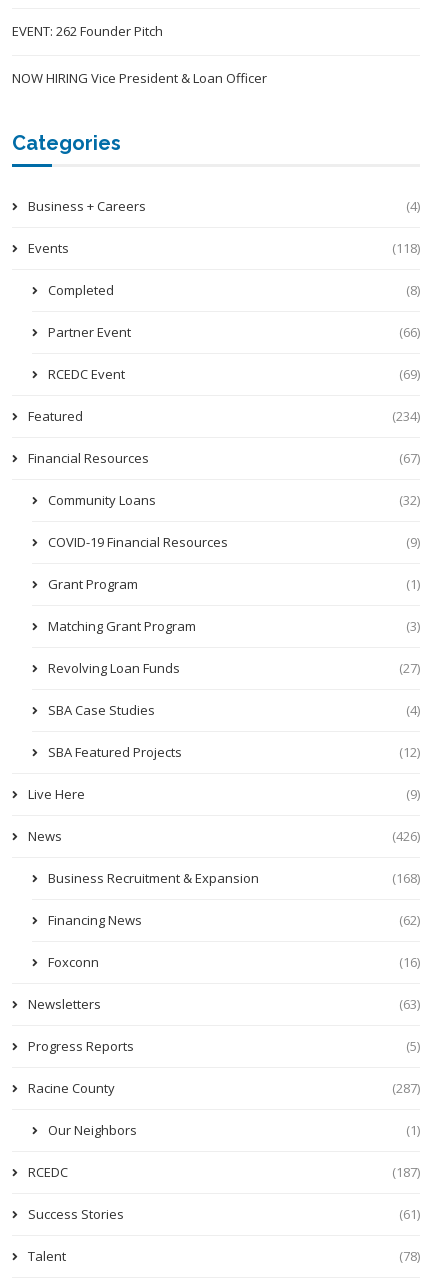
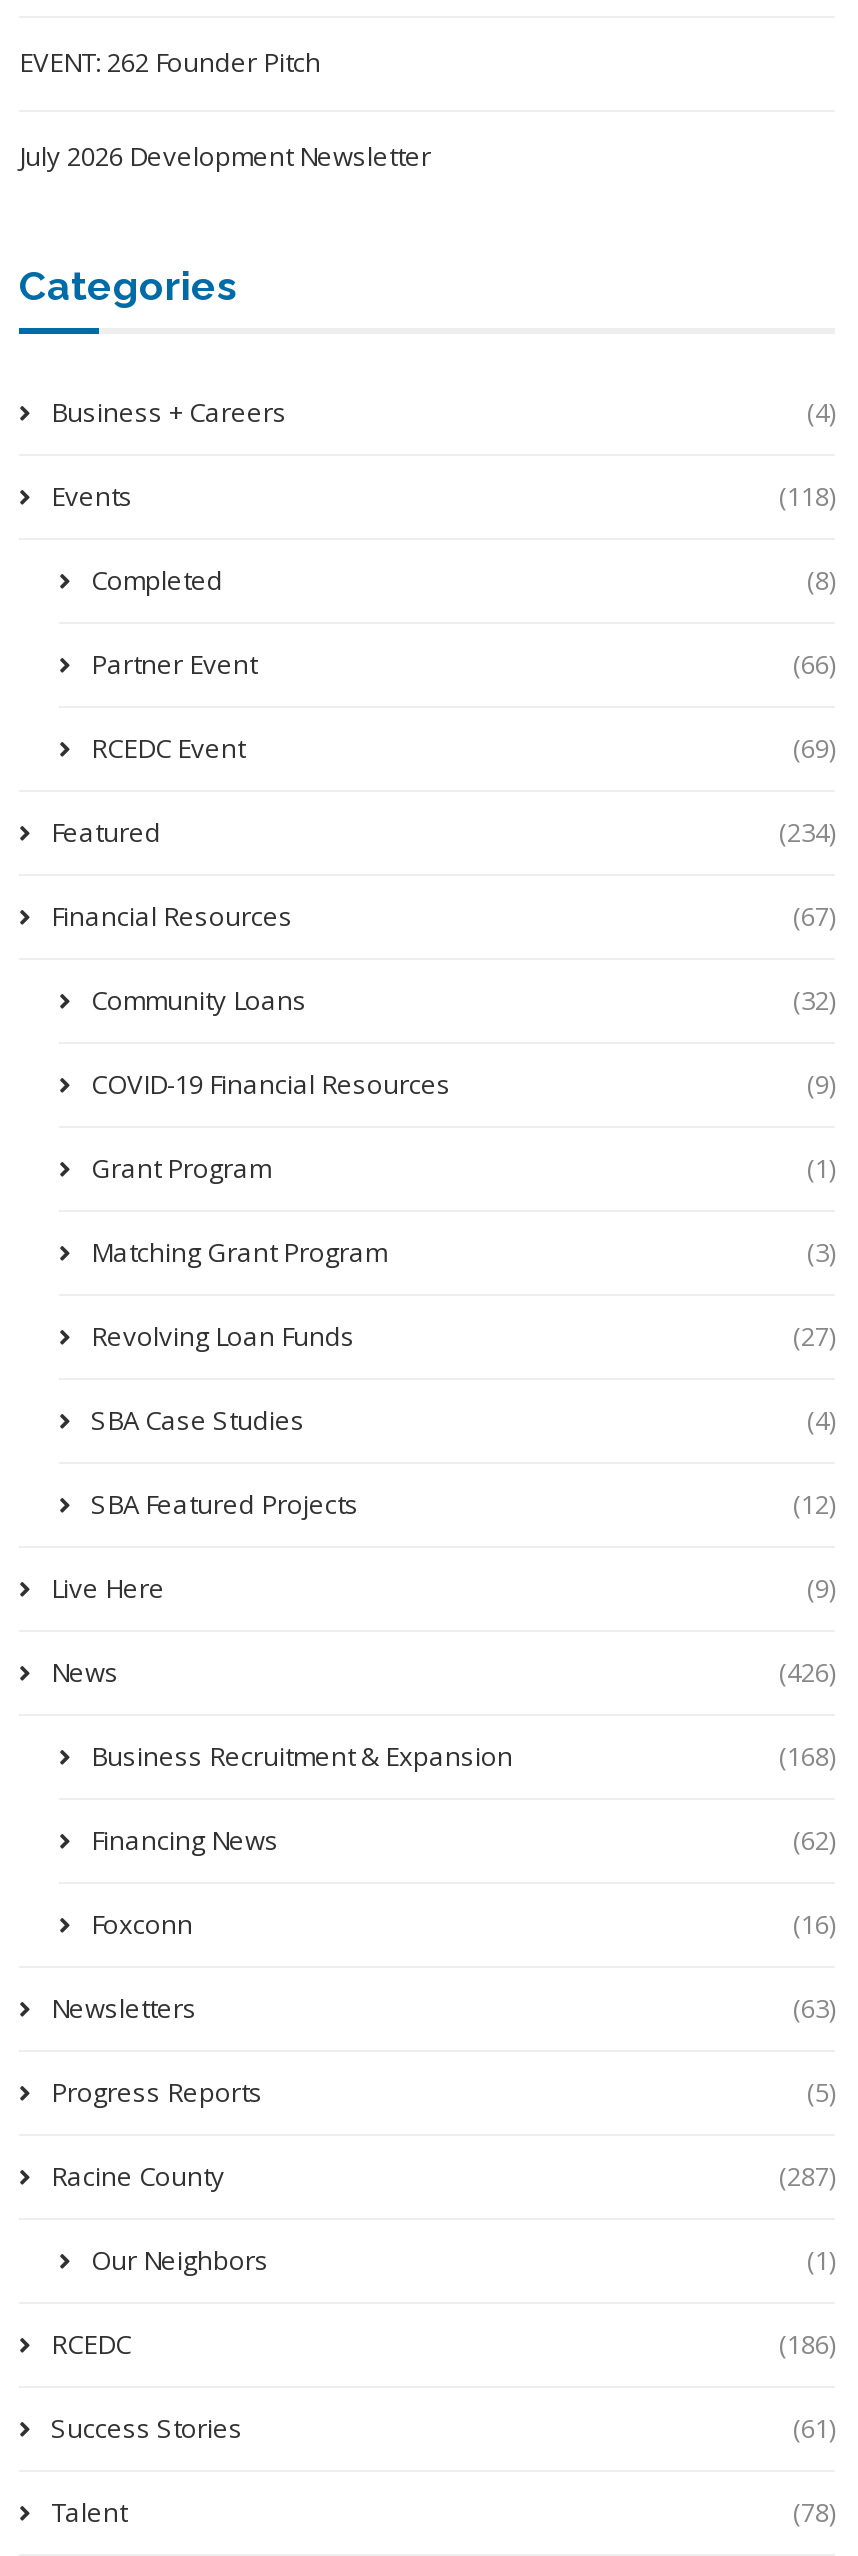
- NOW HIRING Vice President & Loan Officer
+ July 2026 Development Newsletter

- (187)
+ (186)
